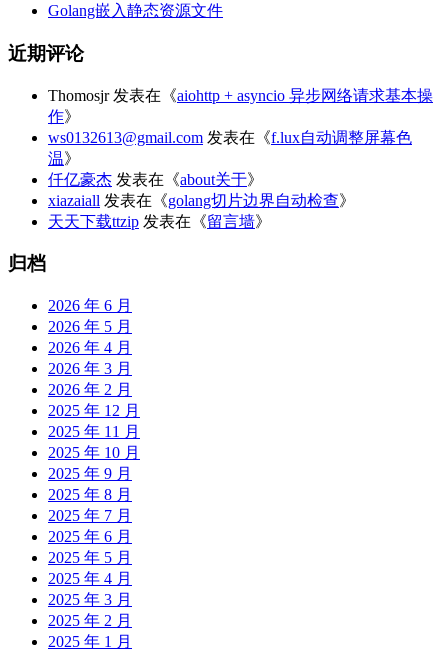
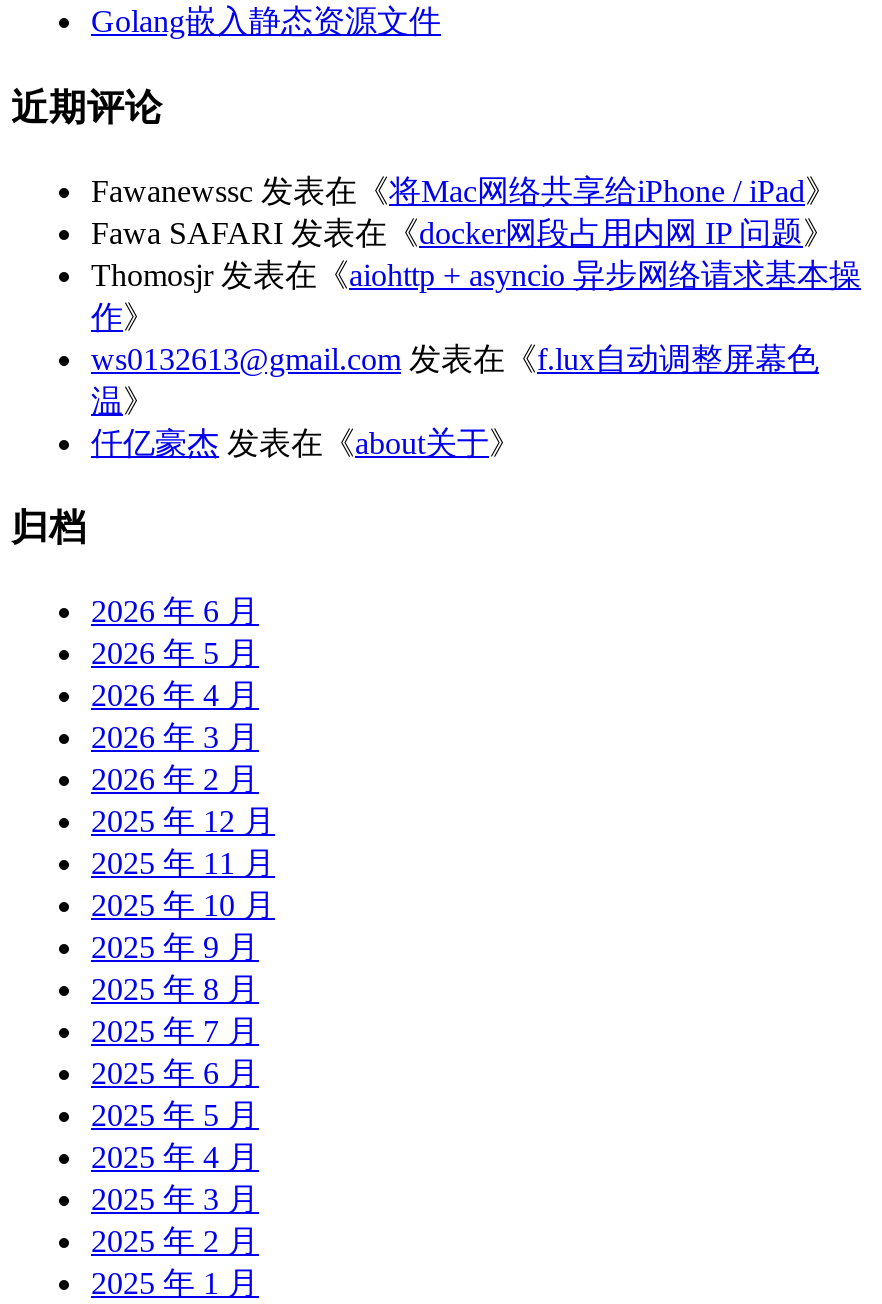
+ Fawanewssc发表在《将Mac网络共享给iPhone / iPad》
+ Fawa SAFARI发表在《docker网段占用内网 IP 问题》

moved down: Thomosjr发表在《aiohttp + asyncio 异步网络请求基本操 | 作》 | ws0132613@gmail.com发表在《f.lux自动调整屏幕色 | 温》 | 仟亿豪杰发表在《about关于》

- xiazaiall发表在《golang切片边界自动检查》
- 天天下载ttzip发表在《留言墙》
